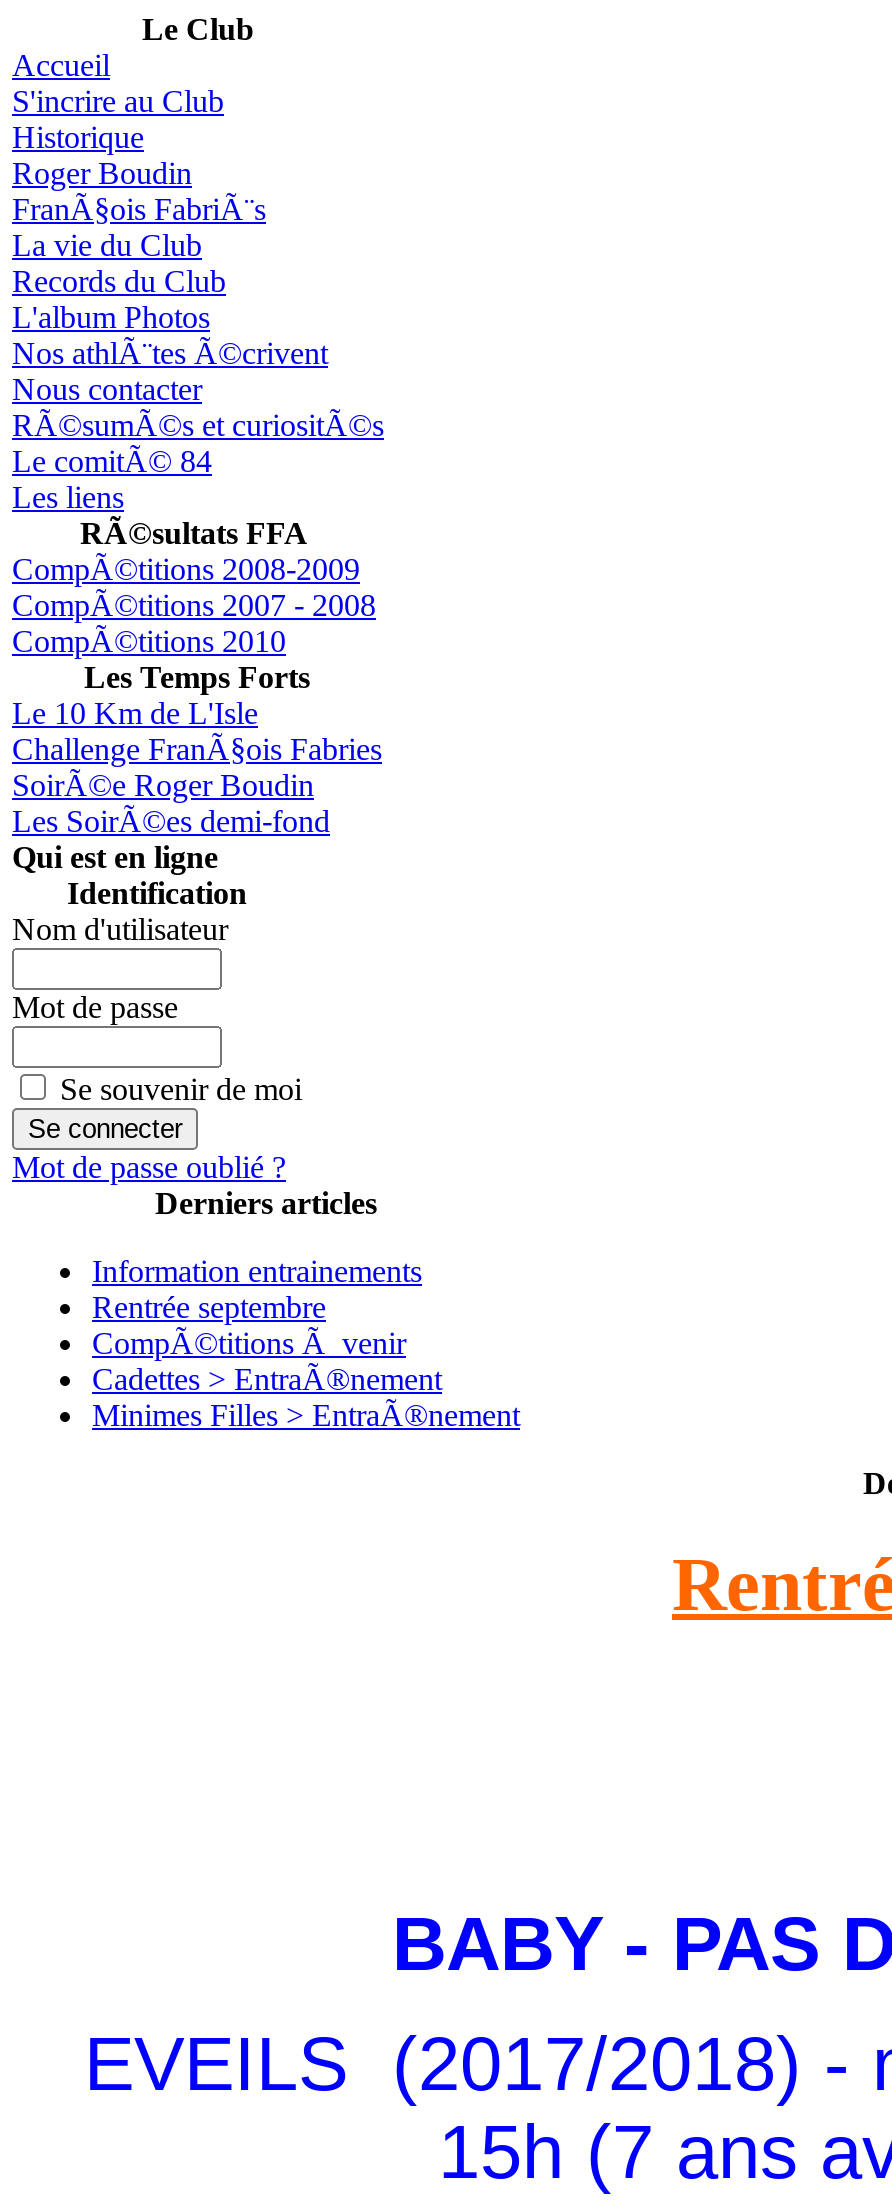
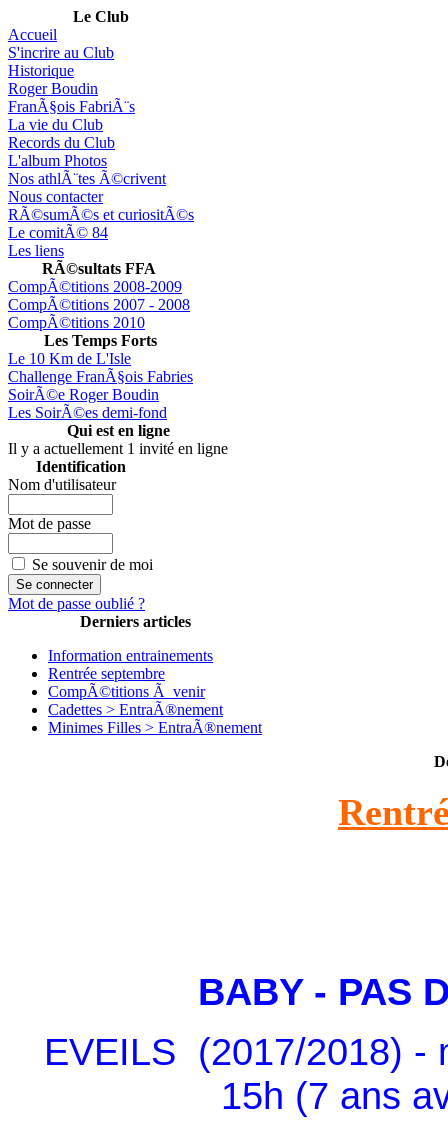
+ Il y a actuellement 1 invité en ligne
